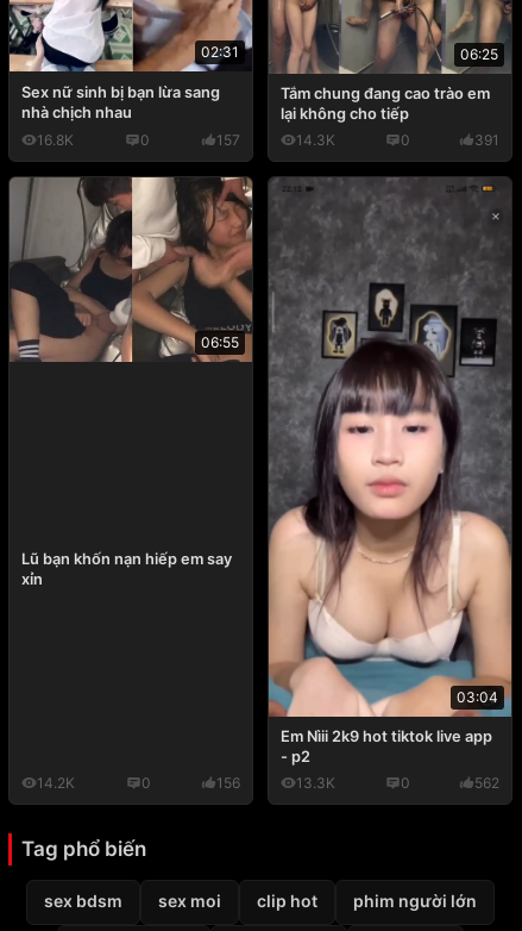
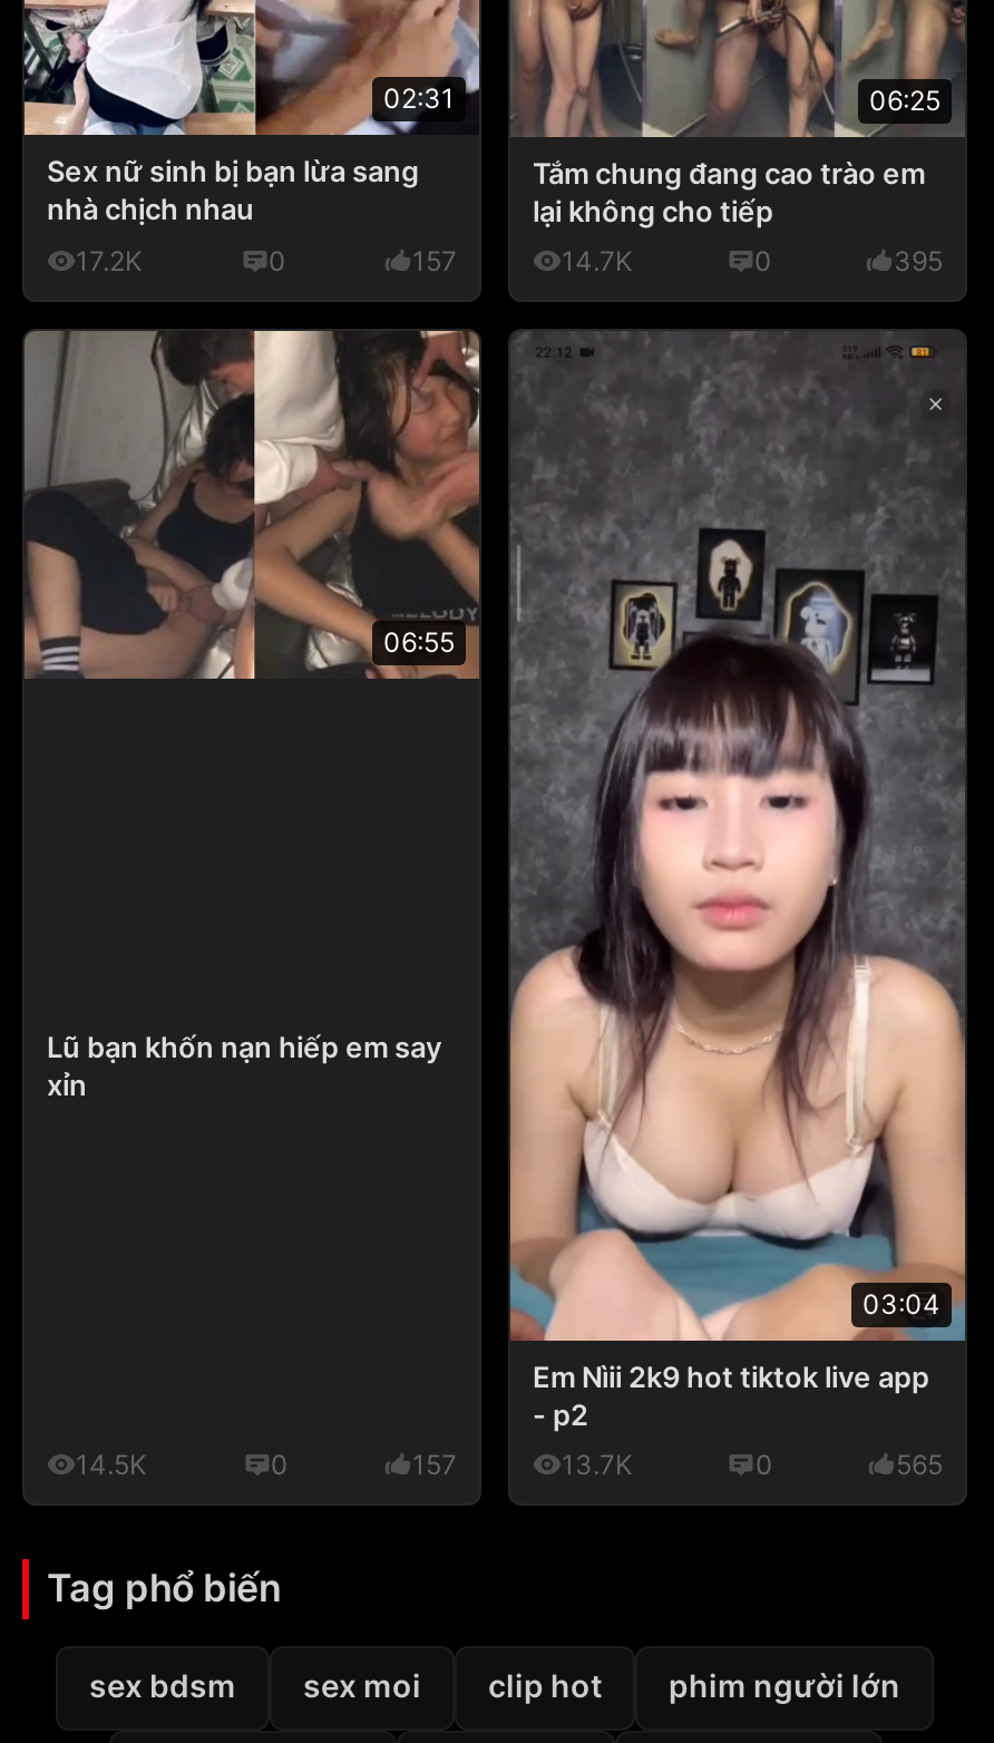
- 16.8K
+ 17.2K

- 14.3K
+ 14.7K

- 391
+ 395

- 14.2K
+ 14.5K

- 156
+ 157

- 13.3K
+ 13.7K

- 562
+ 565
